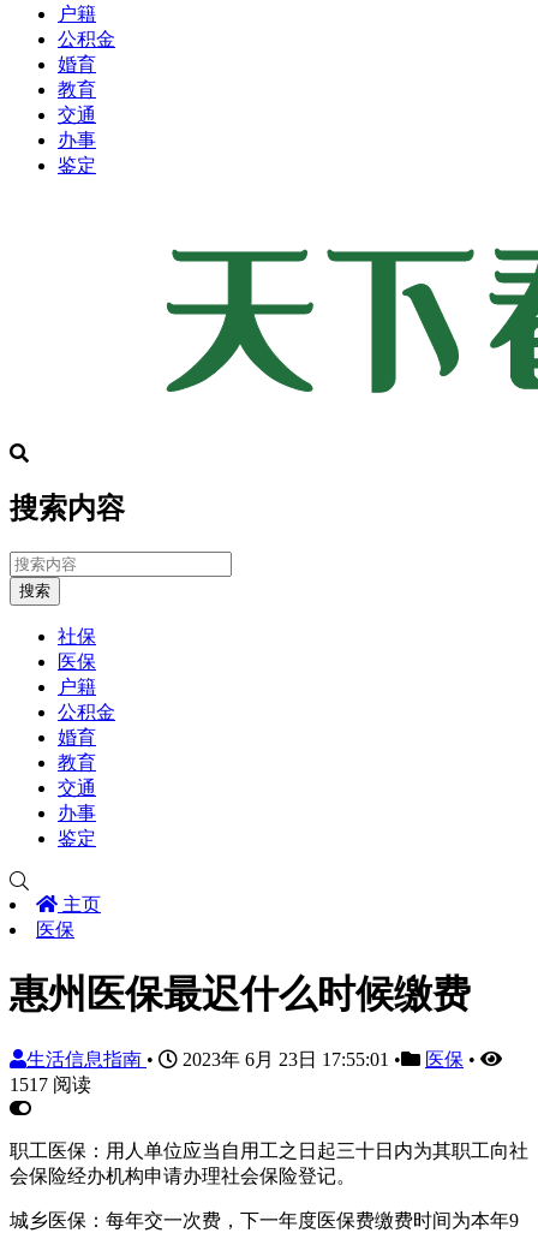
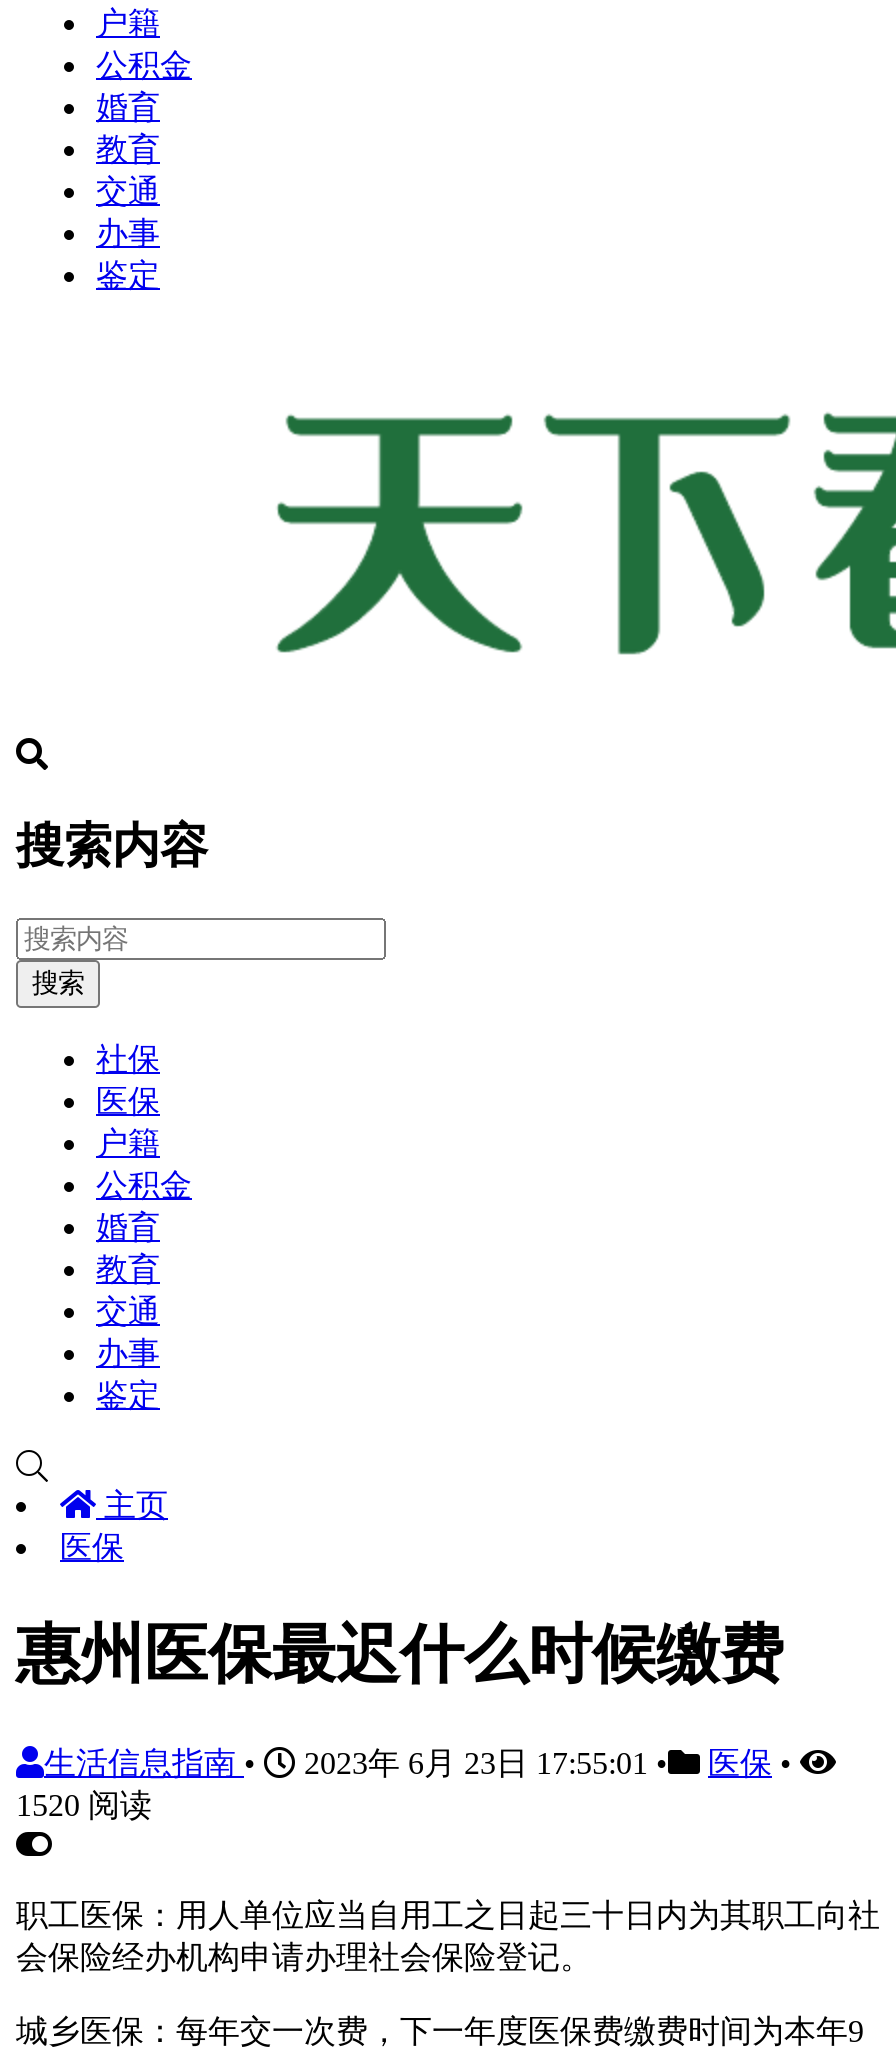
- 1517 阅读
+ 1520 阅读
